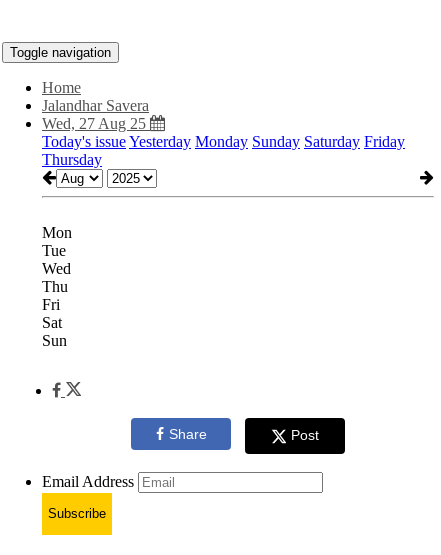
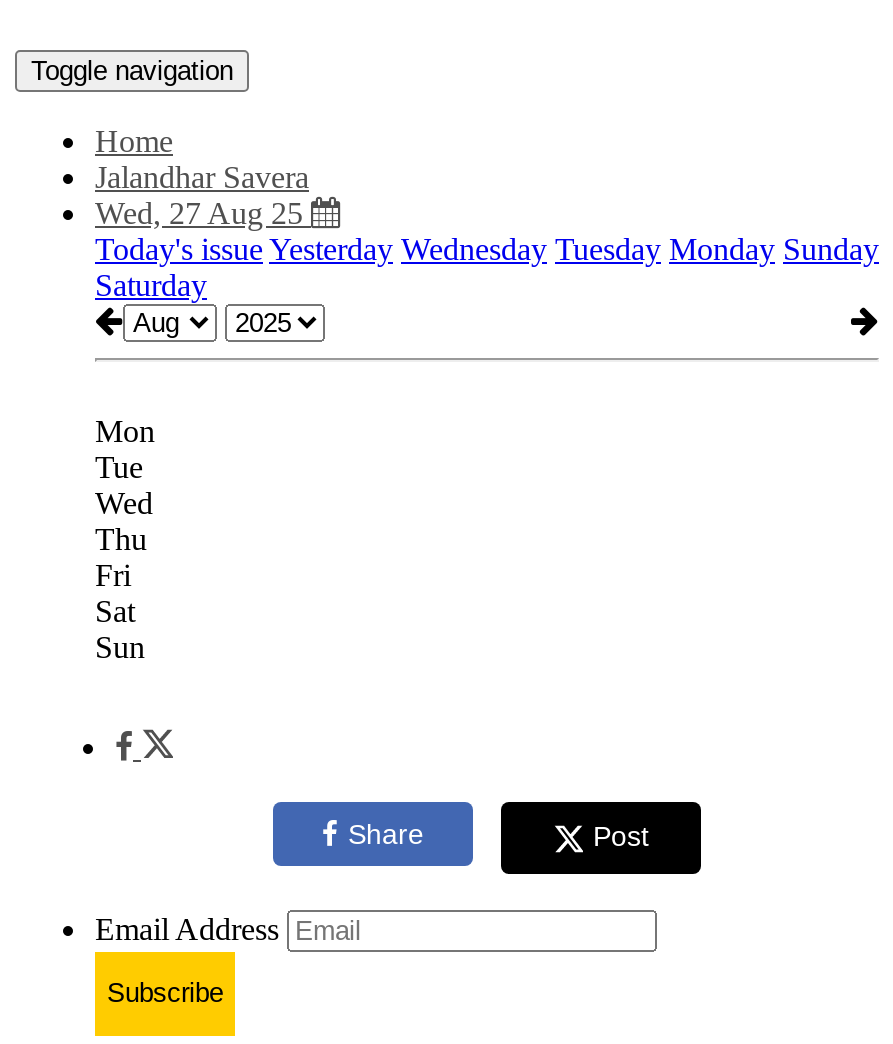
- Today's issue Yesterday Monday Sunday Saturday Friday
- Thursday
+ Today's issue Yesterday Wednesday Tuesday Monday Sunday
+ Saturday
